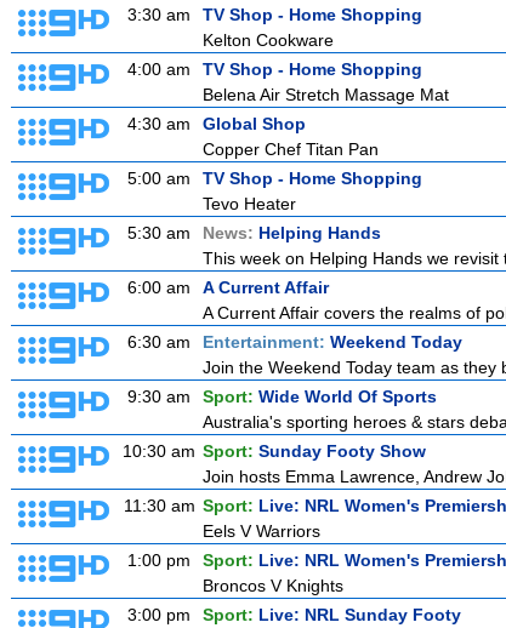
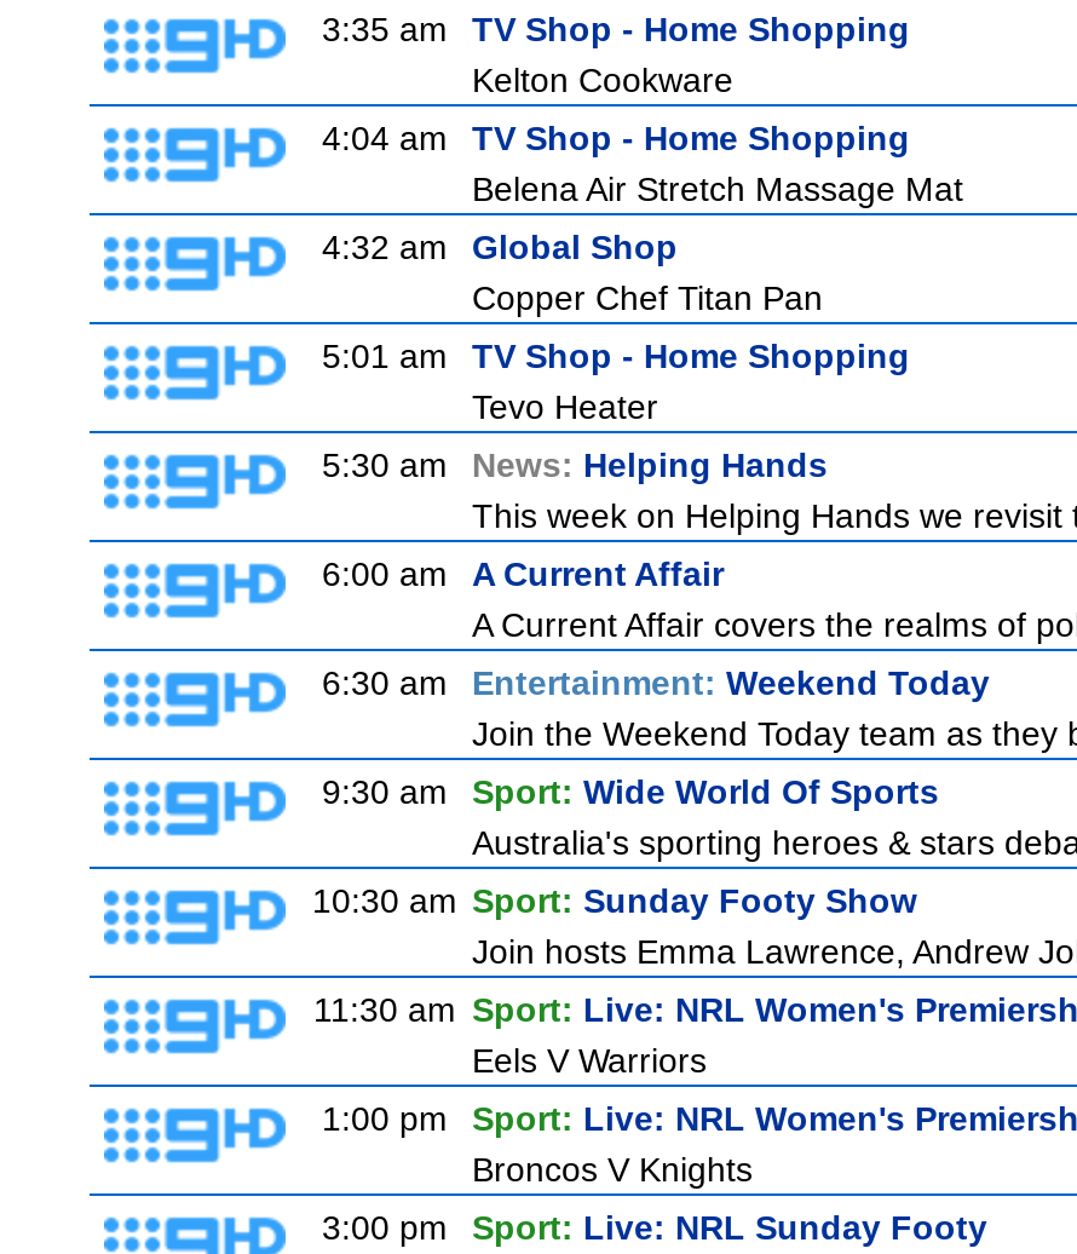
- 3:30 am TV Shop - Home Shopping
+ 3:35 am TV Shop - Home Shopping

- 4:00 am TV Shop - Home Shopping
+ 4:04 am TV Shop - Home Shopping

- 4:30 am Global Shop
+ 4:32 am Global Shop

- 5:00 am TV Shop - Home Shopping
+ 5:01 am TV Shop - Home Shopping
